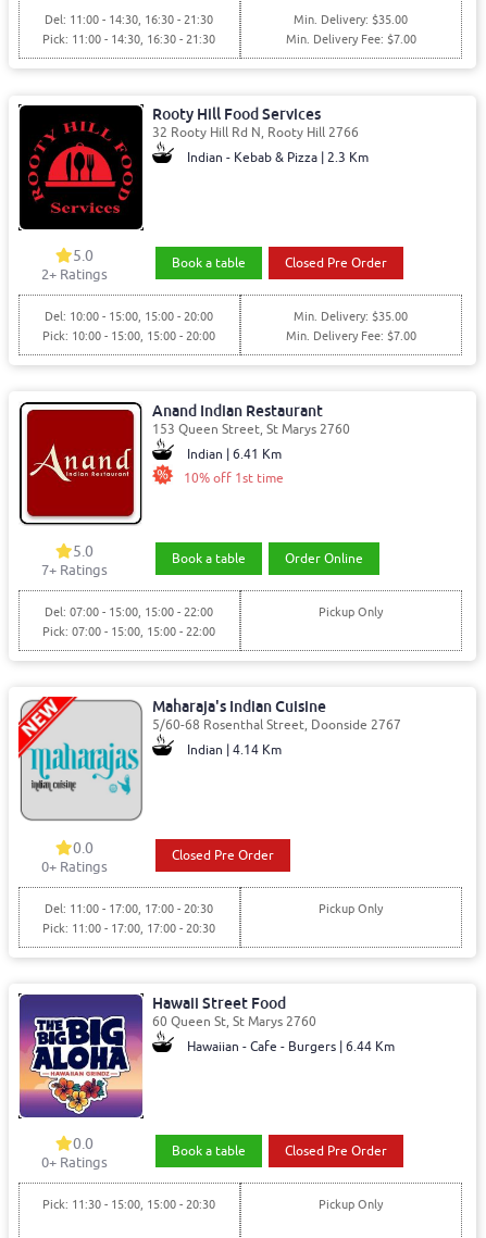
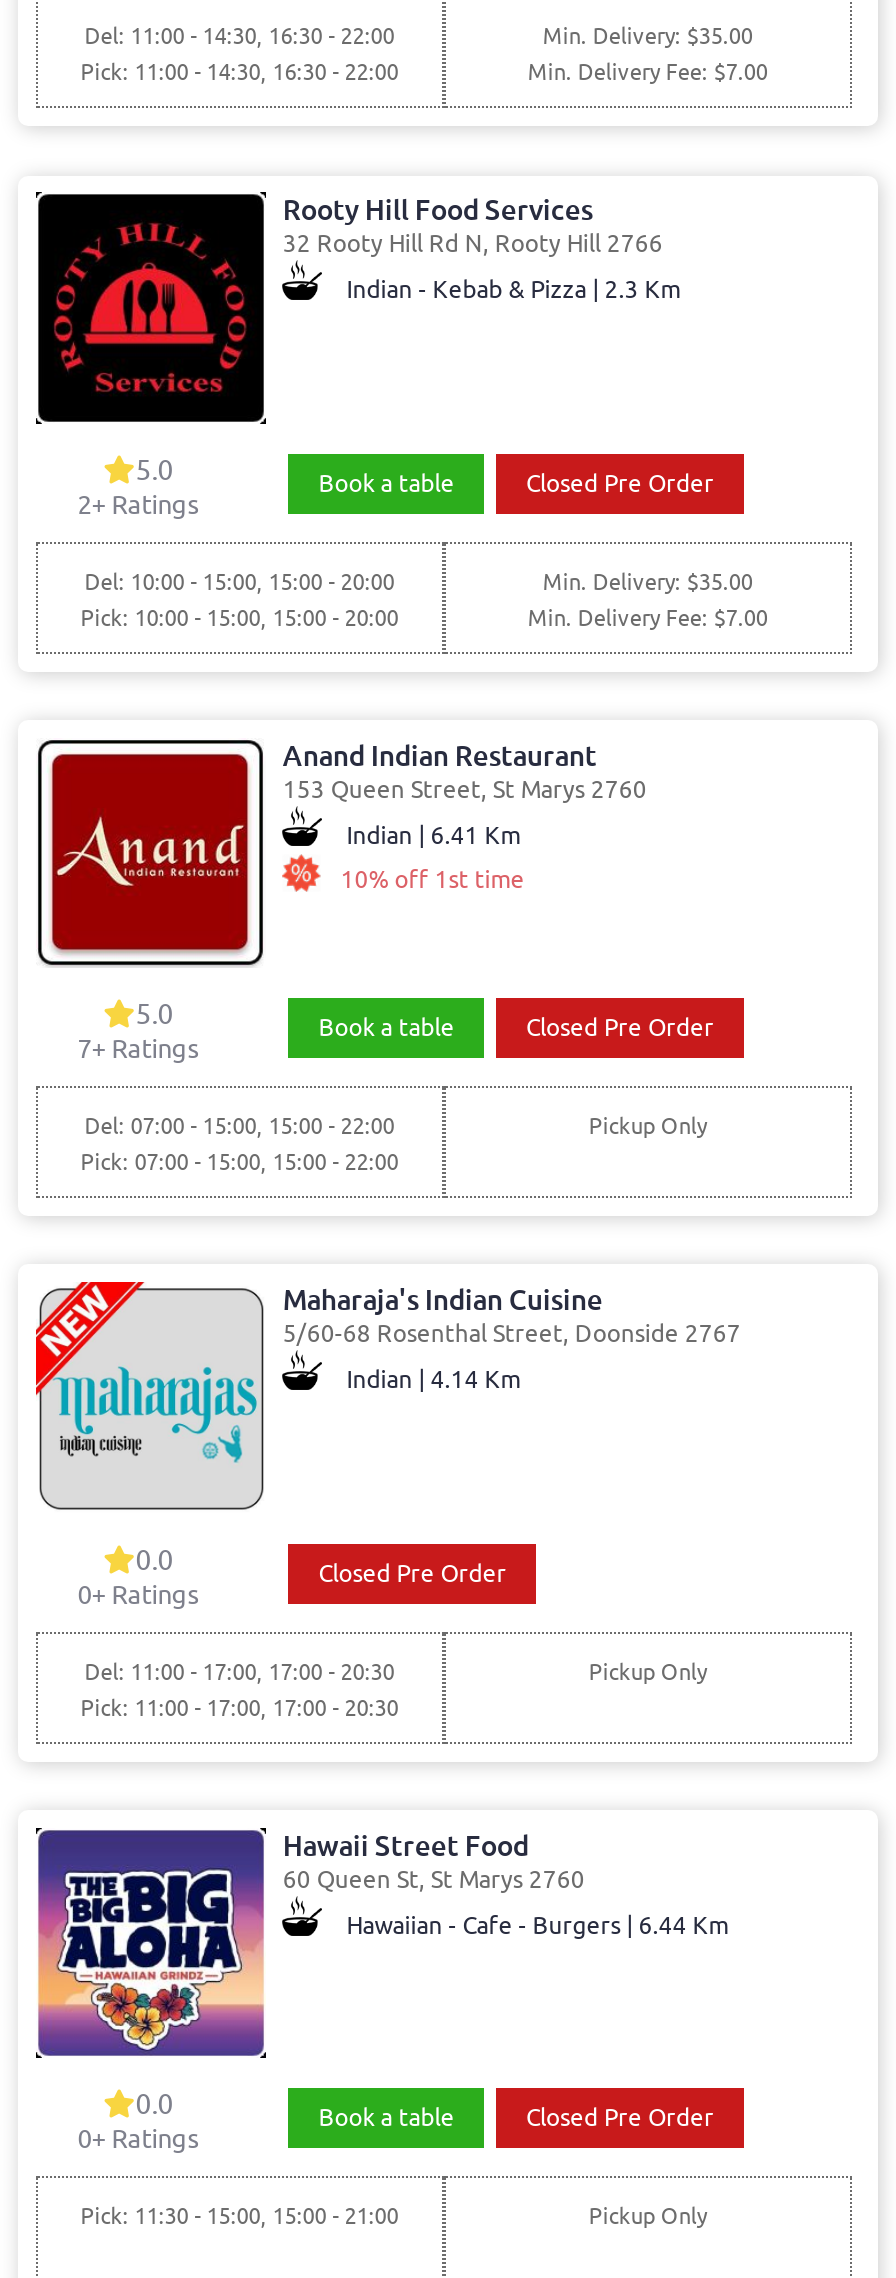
- Del: 11:00 - 14:30, 16:30 - 21:30
+ Del: 11:00 - 14:30, 16:30 - 22:00

- Pick: 11:00 - 14:30, 16:30 - 21:30
+ Pick: 11:00 - 14:30, 16:30 - 22:00

- Order Online
+ Closed Pre Order

- Pick: 11:30 - 15:00, 15:00 - 20:30
+ Pick: 11:30 - 15:00, 15:00 - 21:00
